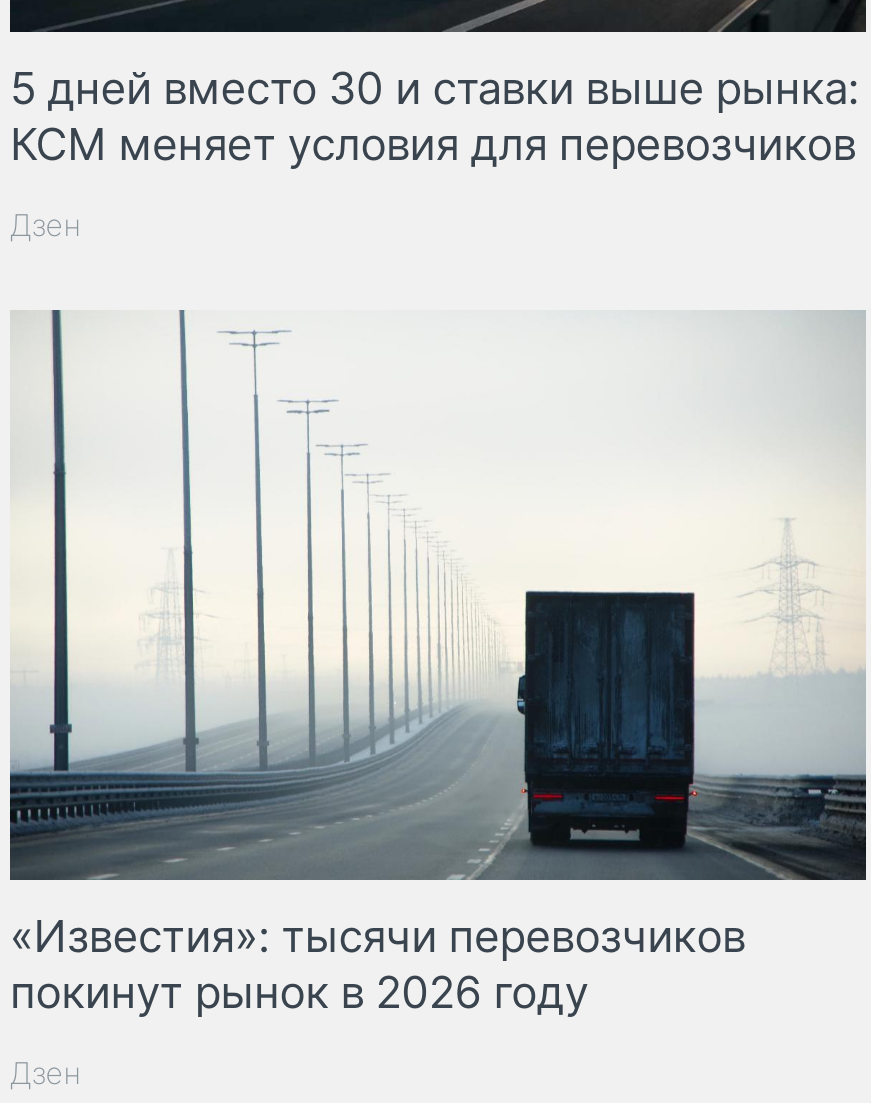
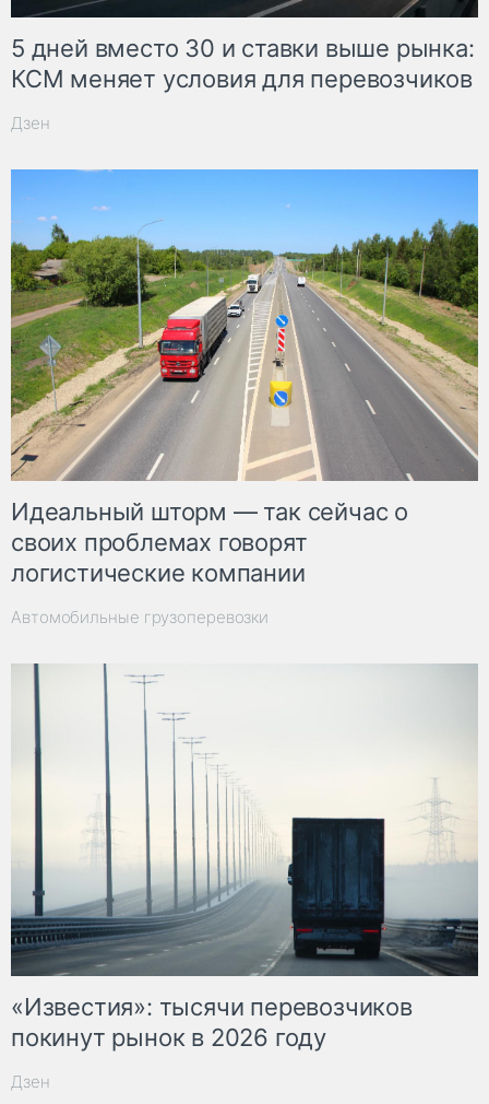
+ [image]
+ Идеальный шторм — так сейчас о
+ своих проблемах говорят
+ логистические компании
+ Автомобильные грузоперевозки
